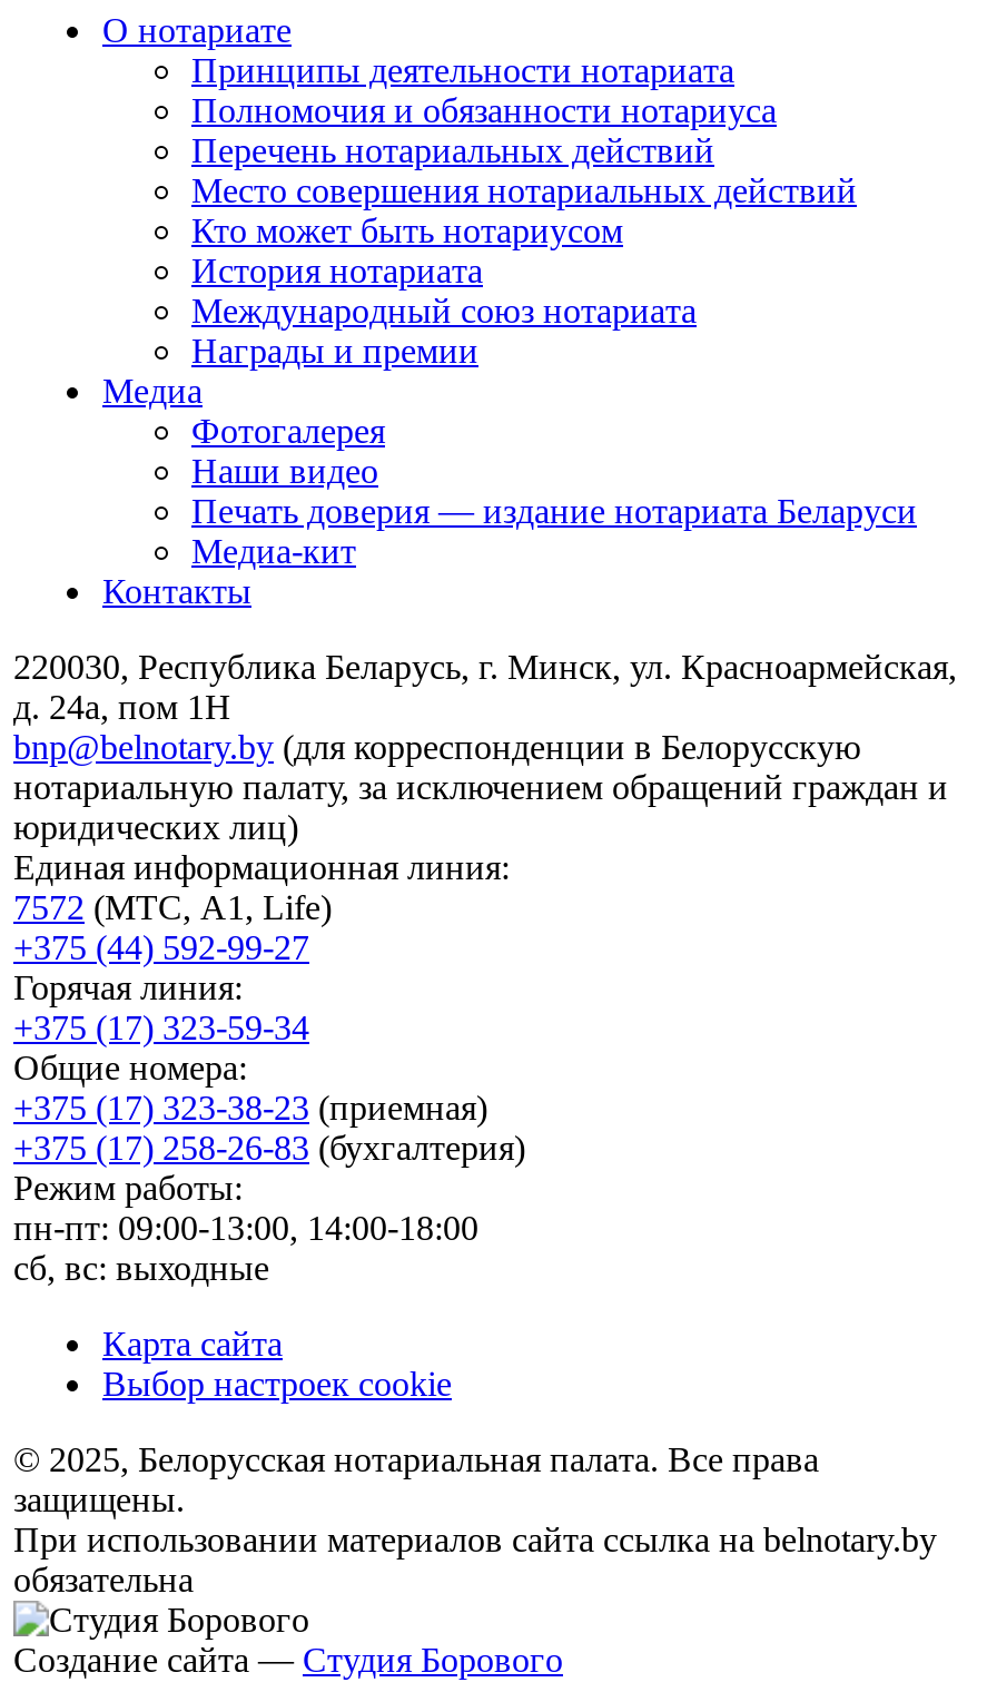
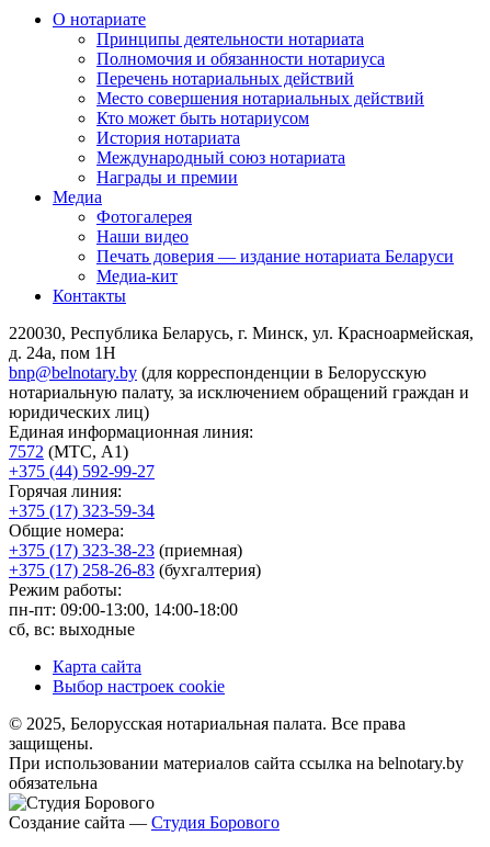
- 7572 (МТС, A1, Life)
+ 7572 (МТС, A1)
